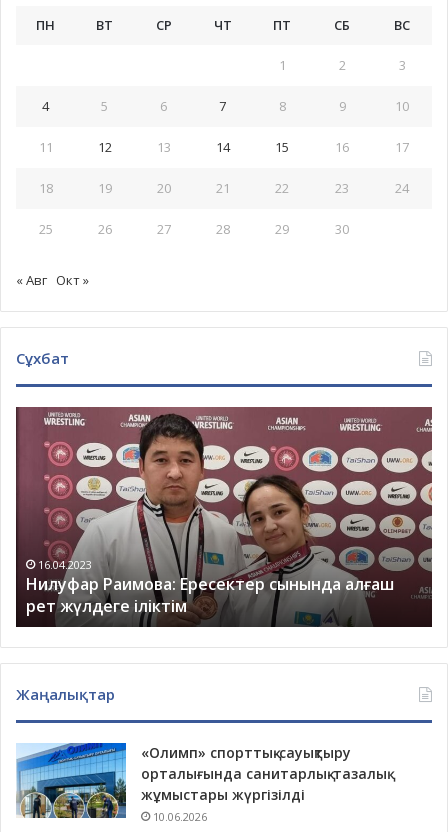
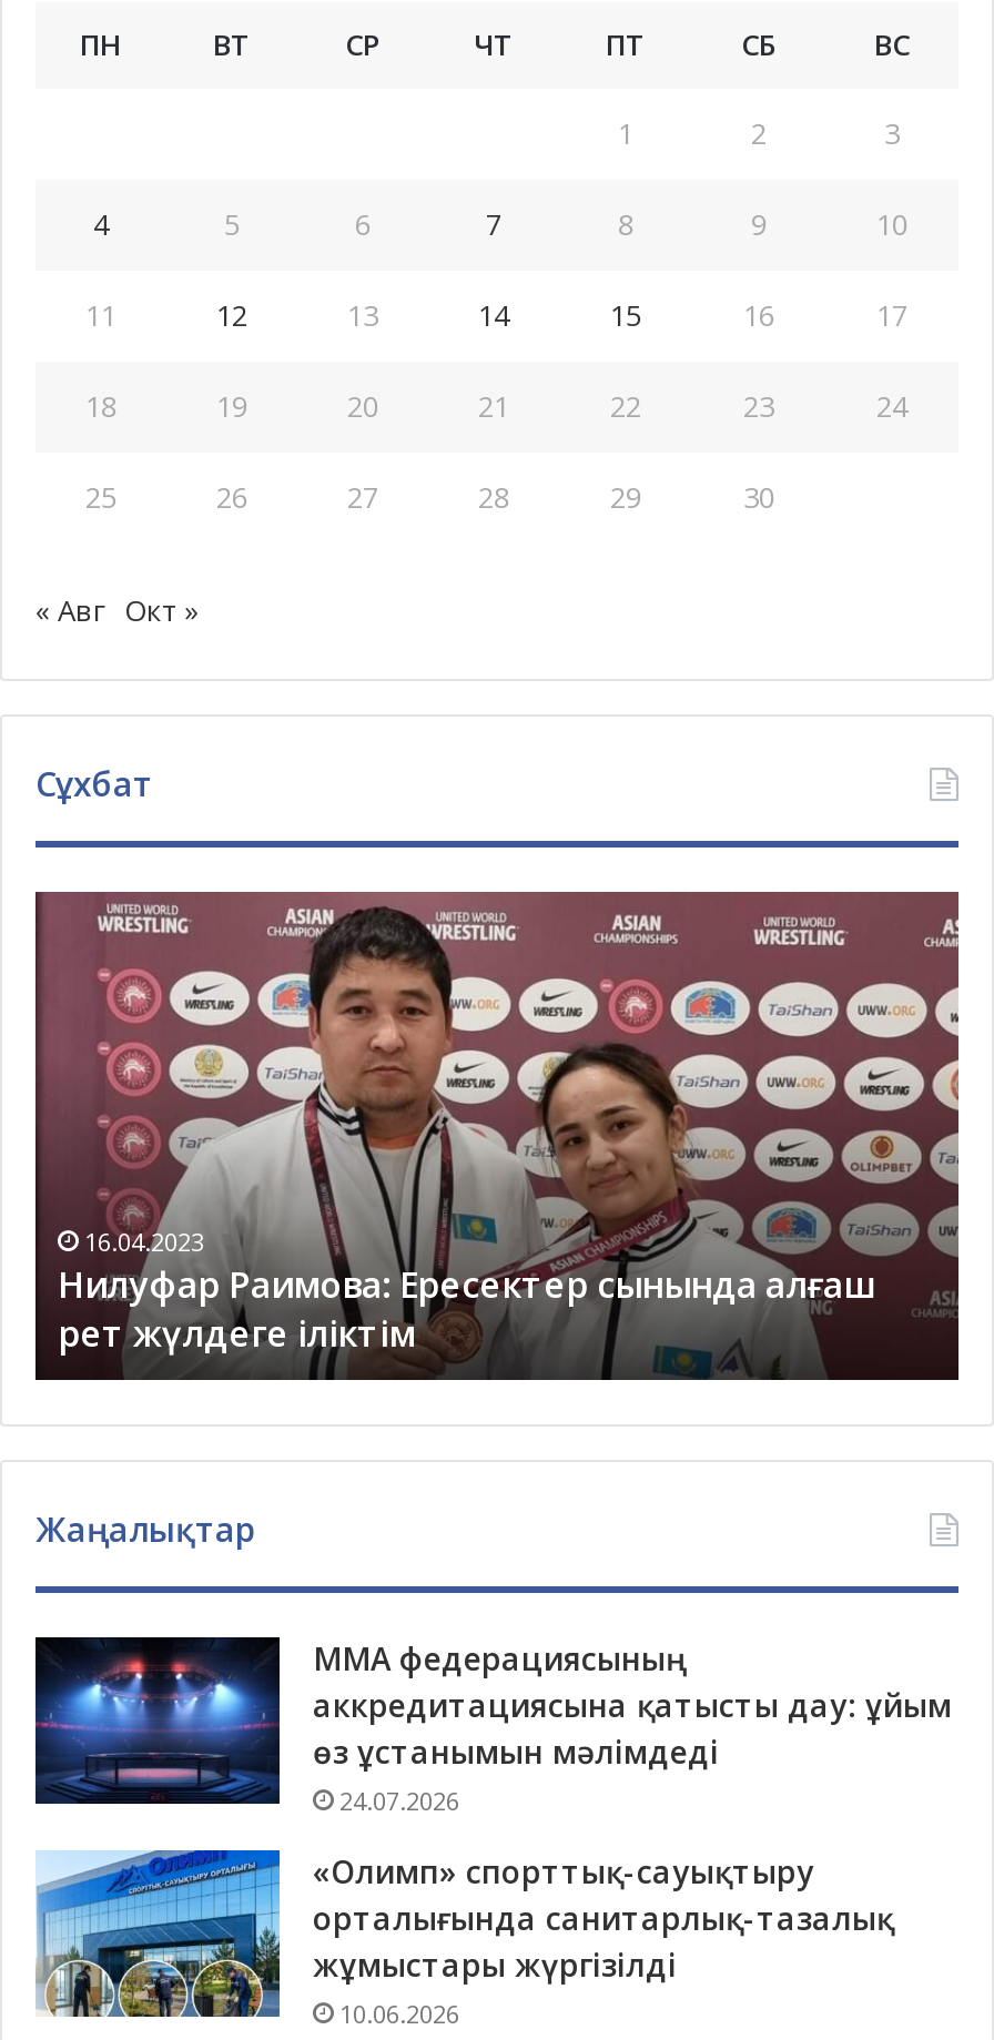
+ [image]
+ ММА федерациясының
+ аккредитациясына қатысты дау: ұйым
+ өз ұстанымын мәлімдеді
+ 24.07.2026
